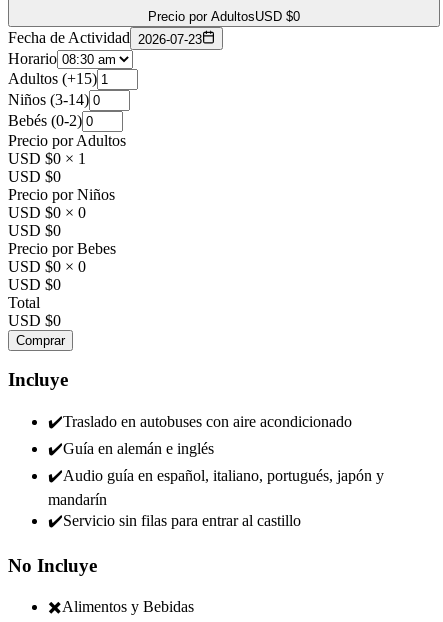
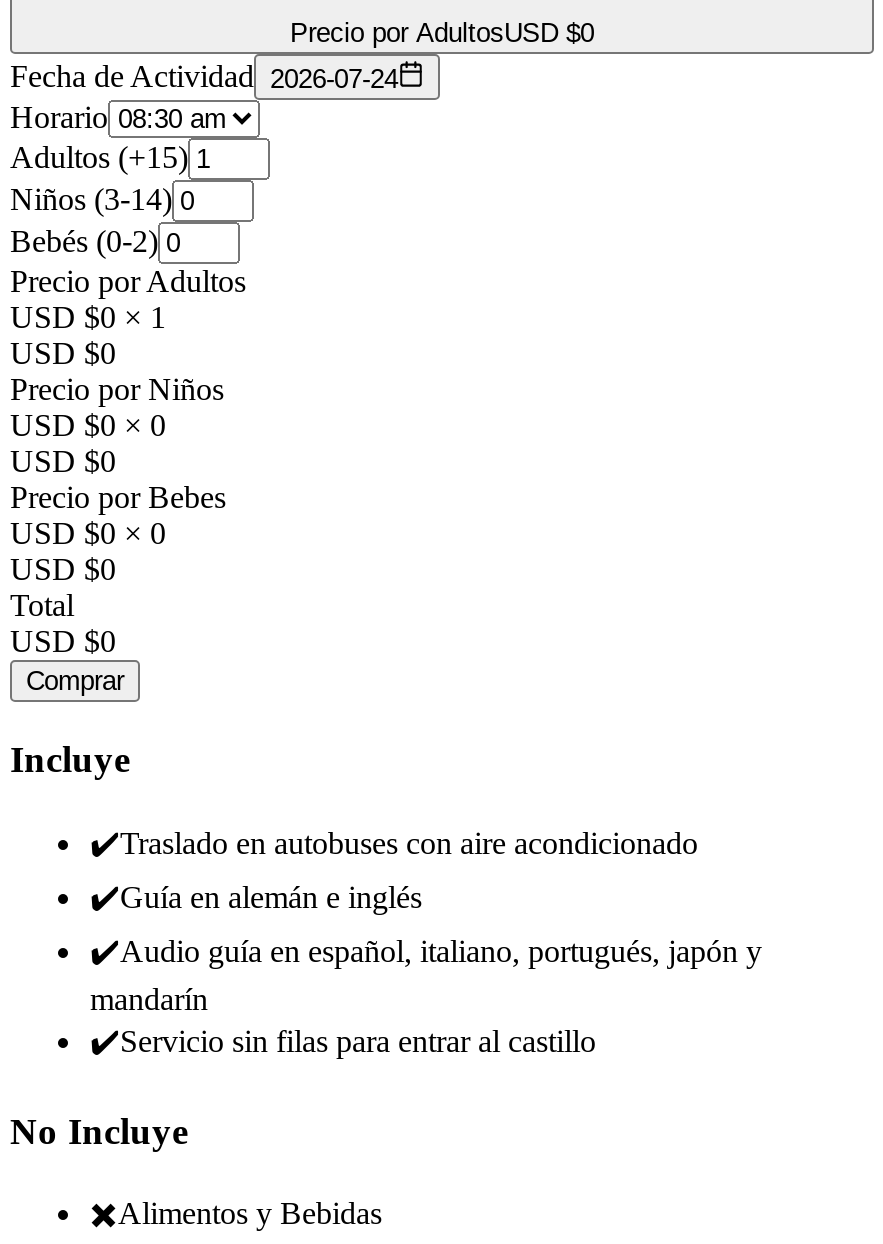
- Fecha de Actividad 2026-07-23
+ Fecha de Actividad 2026-07-24
